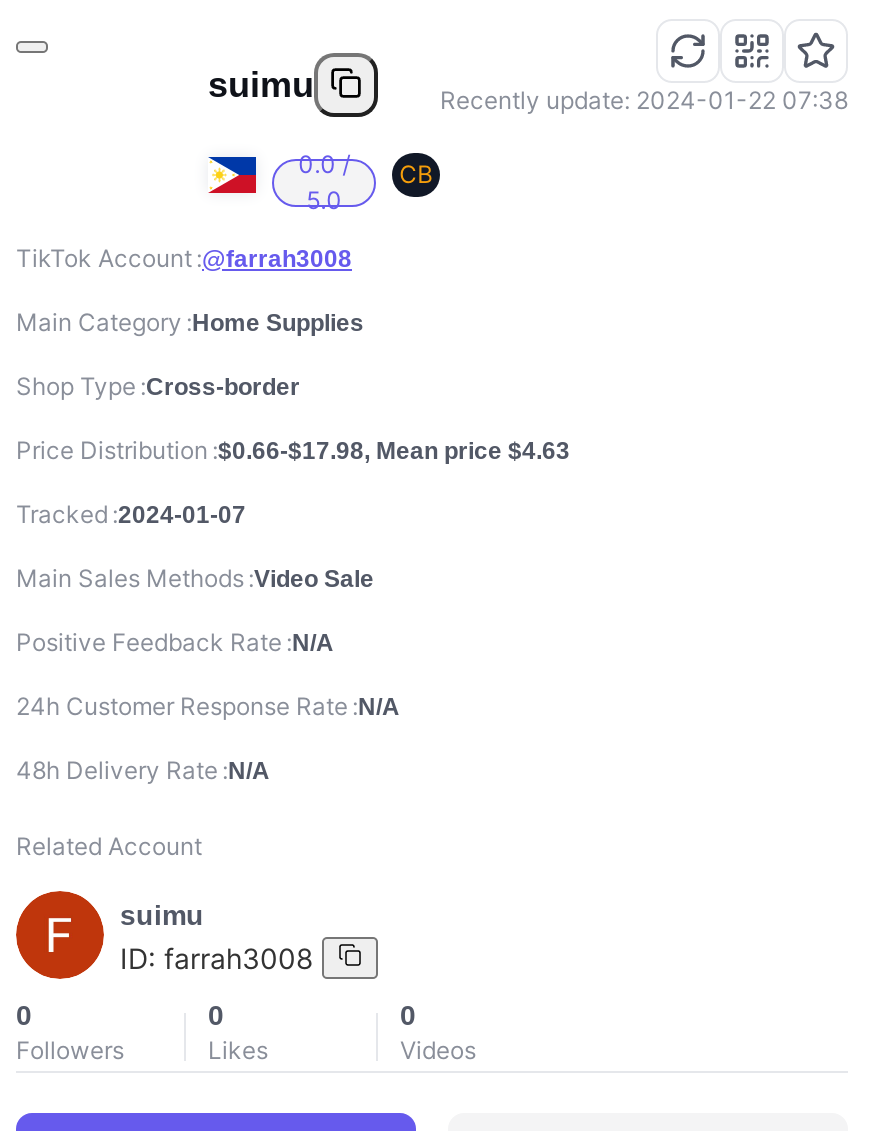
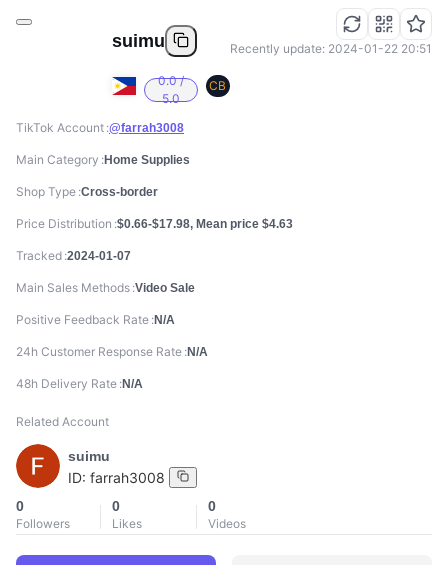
- Recently update: 2024-01-22 07:38
+ Recently update: 2024-01-22 20:51
